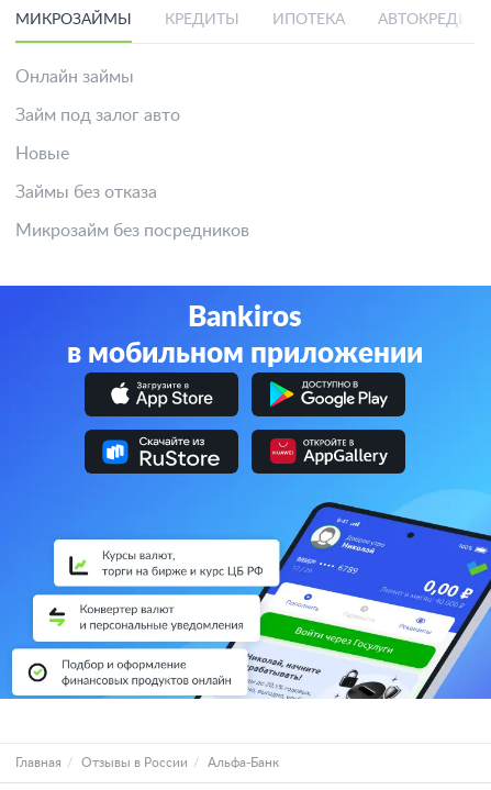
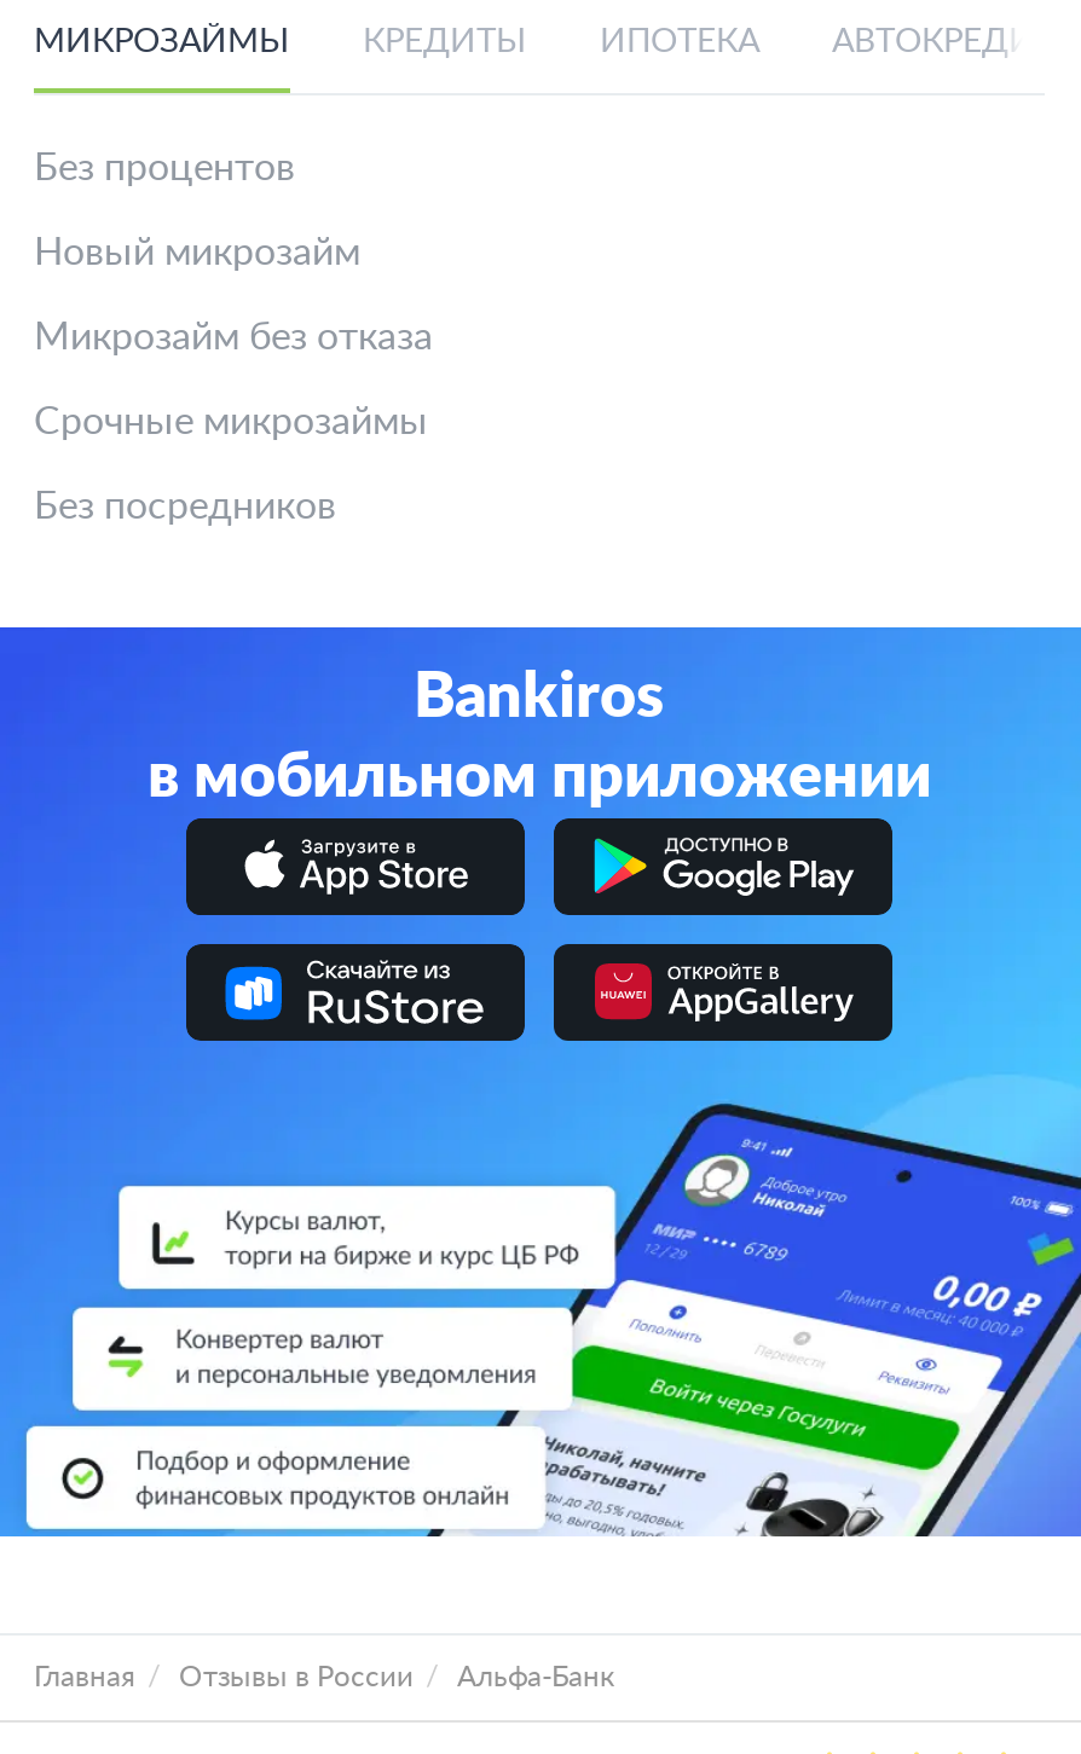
- Онлайн займы
+ Без процентов

- Займ под залог авто
+ Новый микрозайм

- Новые
+ Микрозайм без отказа

- Займы без отказа
+ Срочные микрозаймы

- Микрозайм без посредников
+ Без посредников
